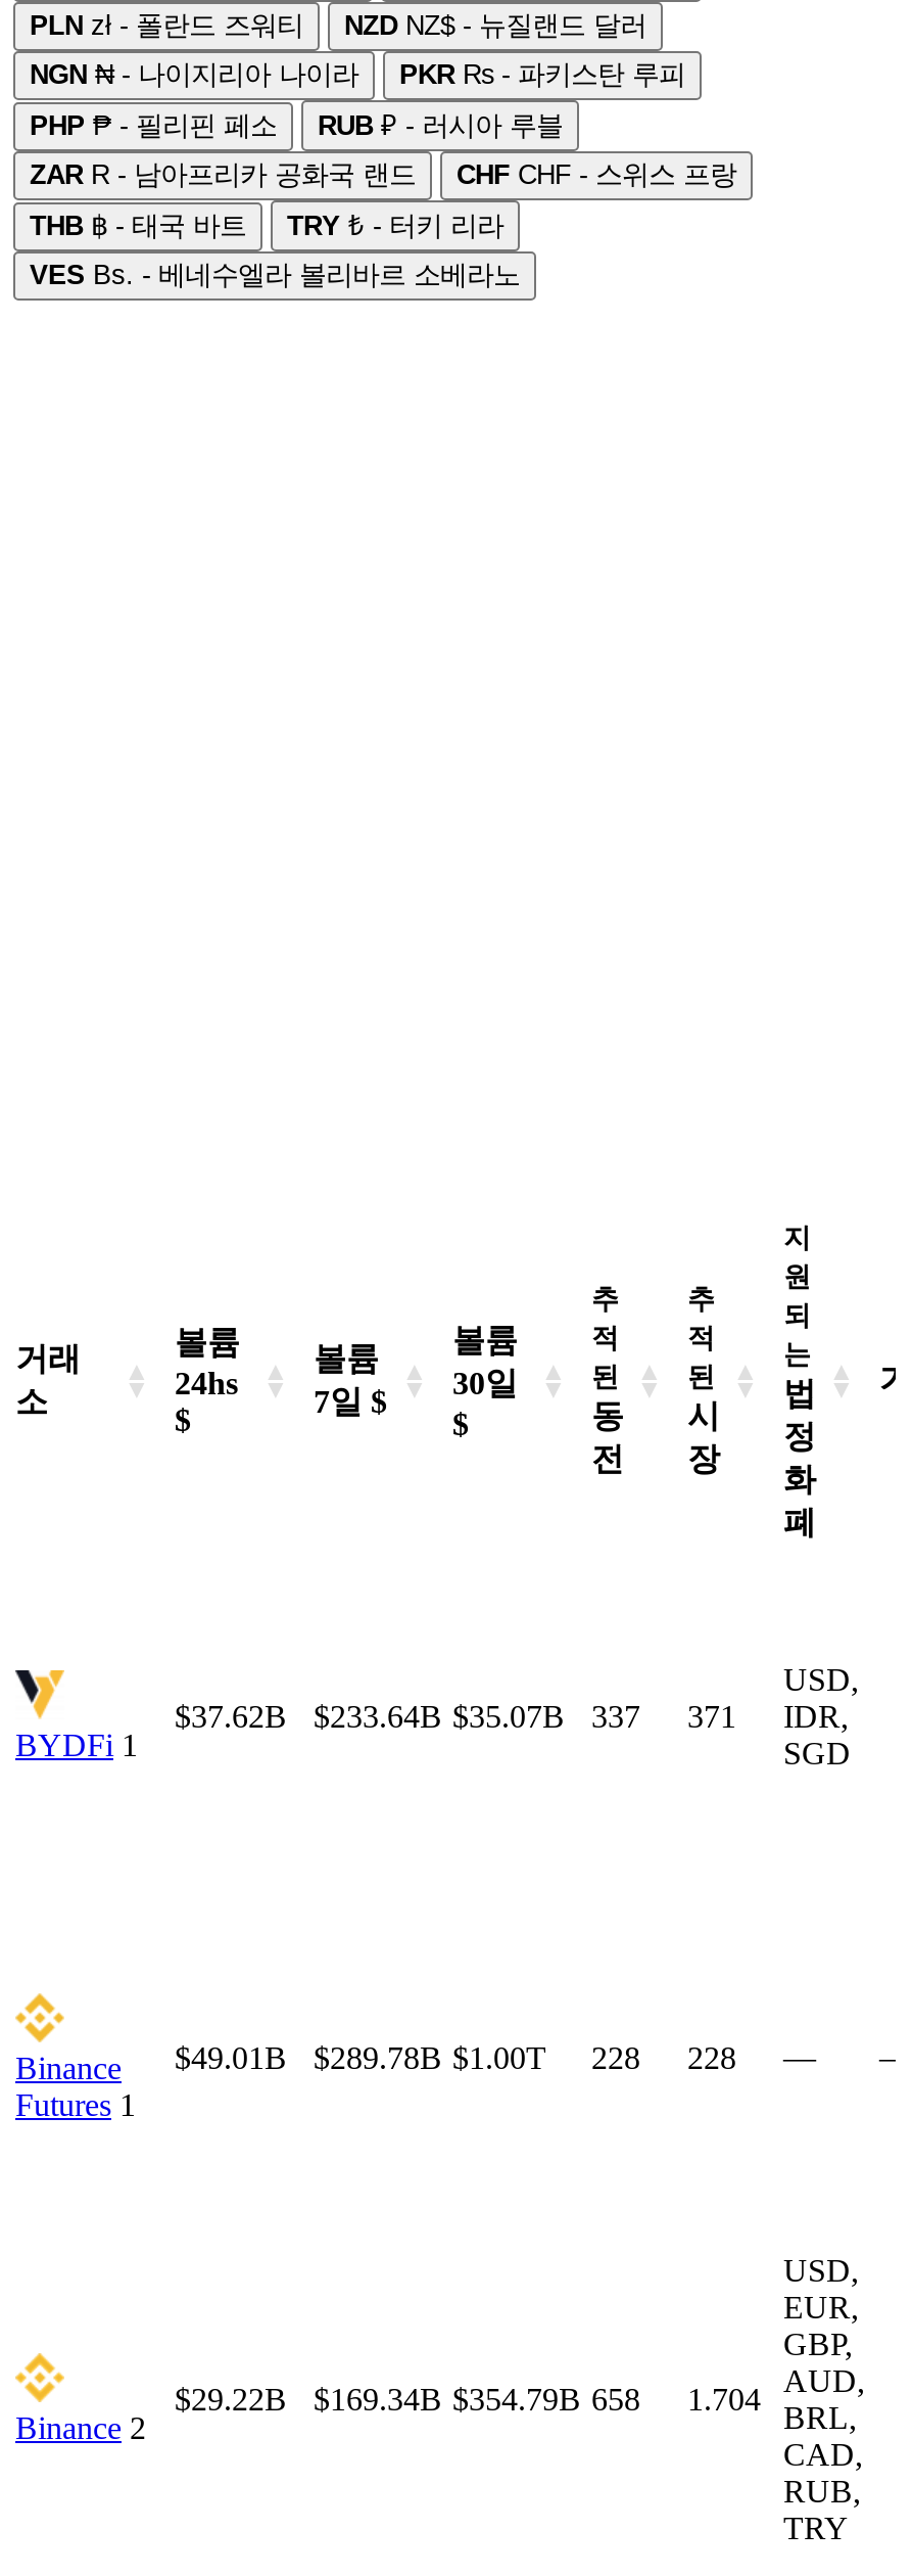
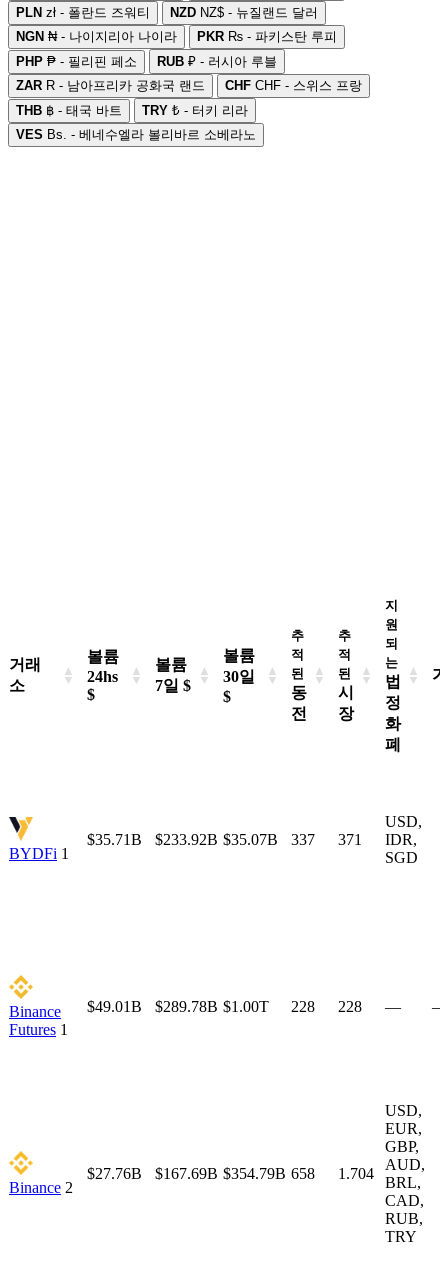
- $37.62B
- $233.64B $35.07B
+ $35.71B
+ $233.92B $35.07B

- $29.22B
- $169.34B $354.79B 658
+ $27.76B
+ $167.69B $354.79B 658
